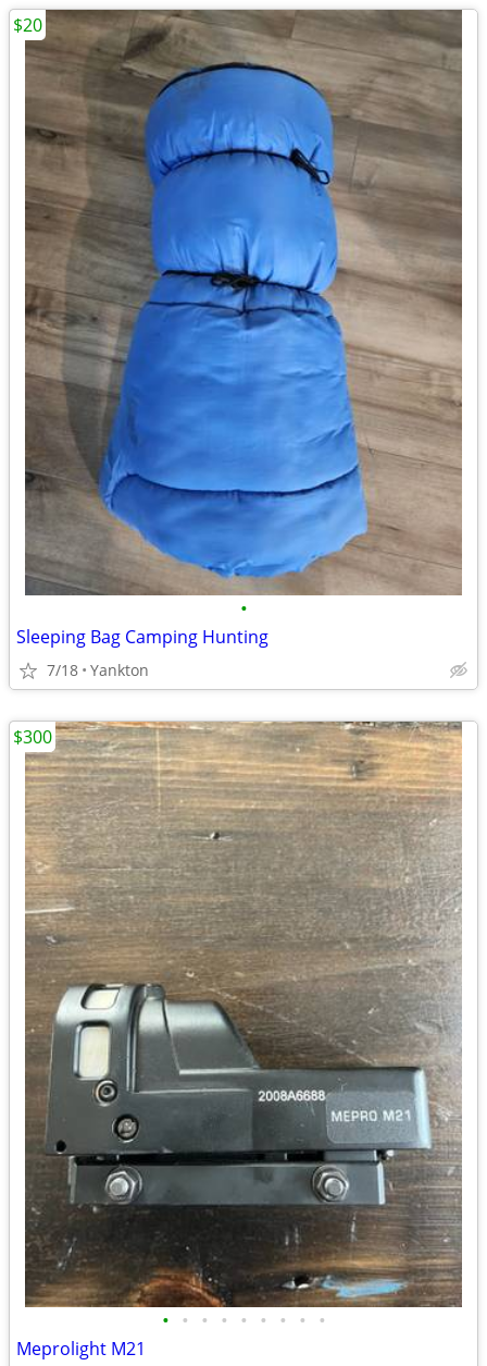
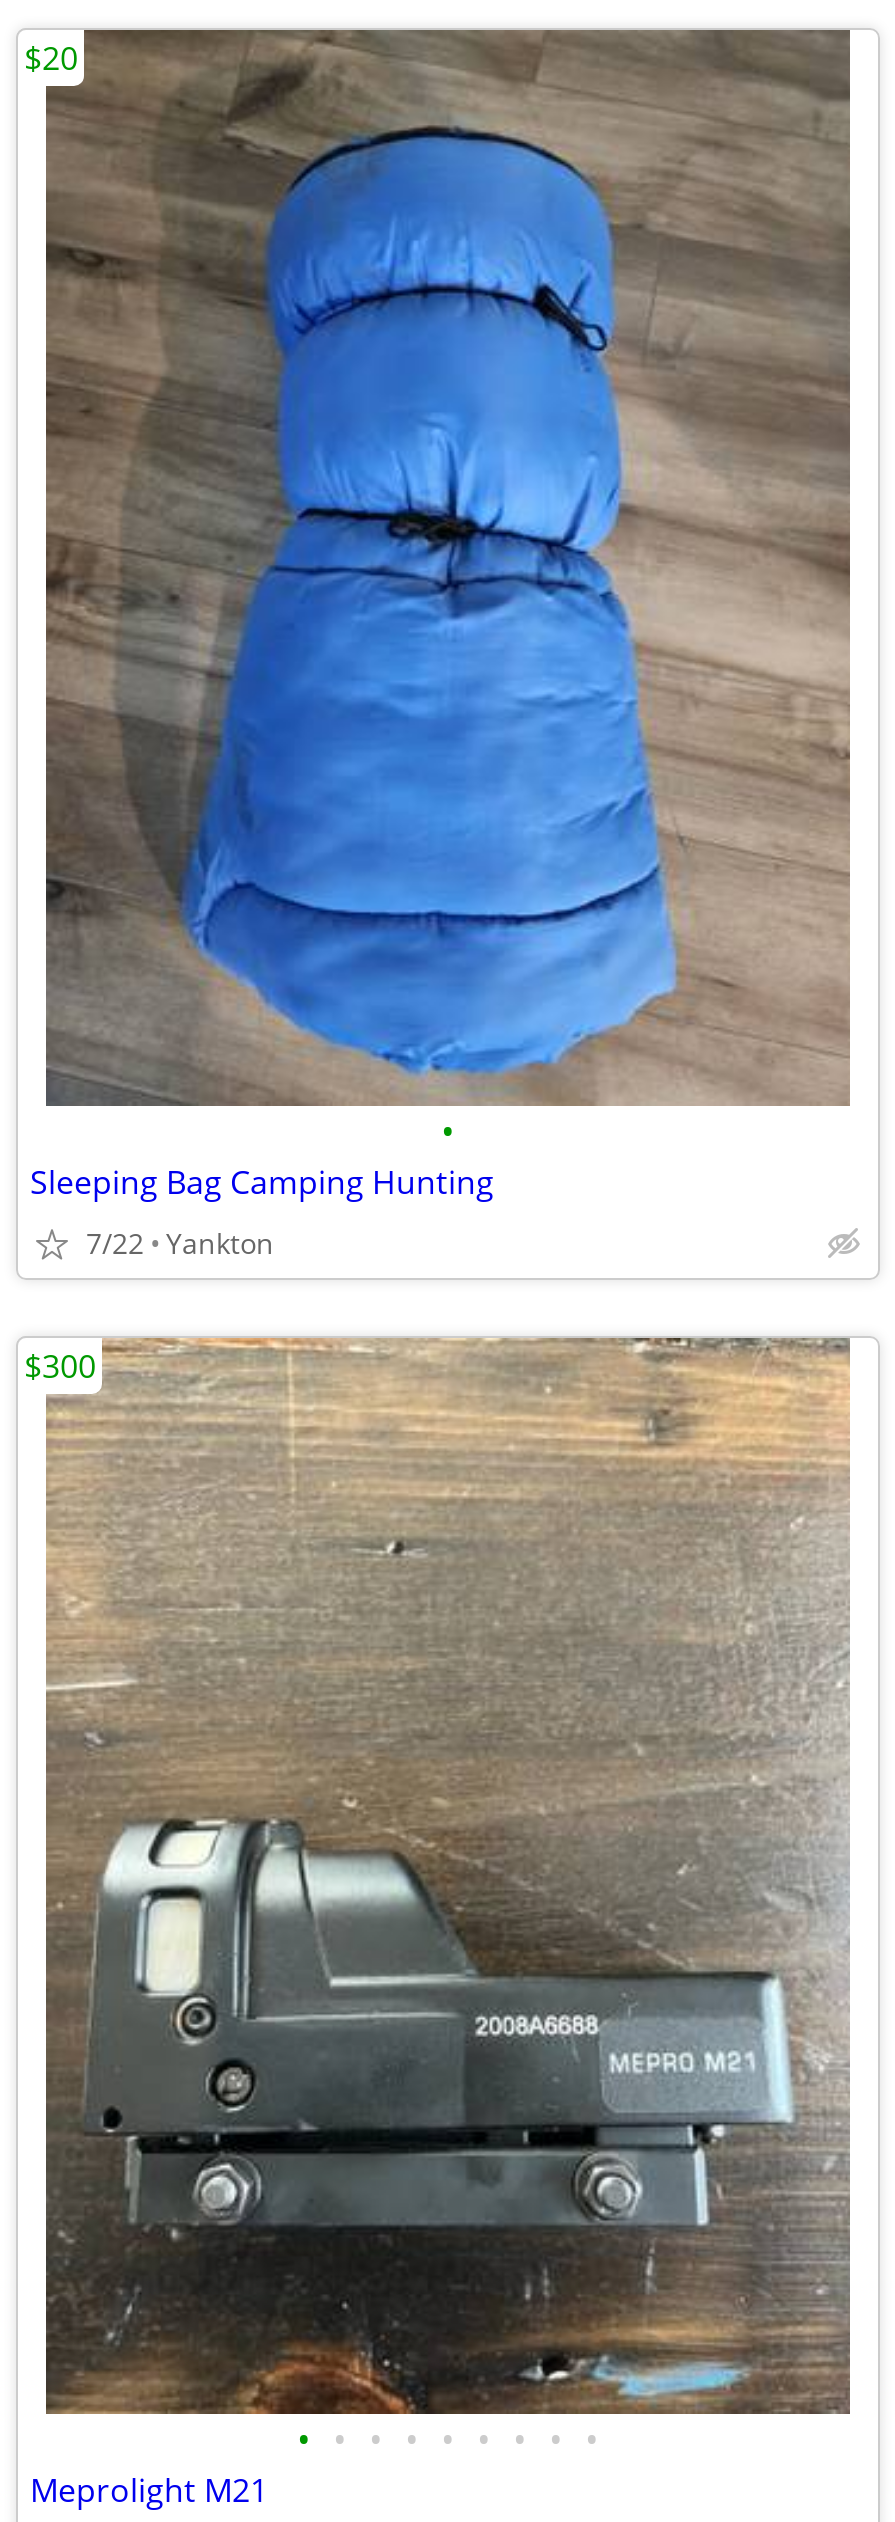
- 7/18 Yankton
+ 7/22 Yankton
